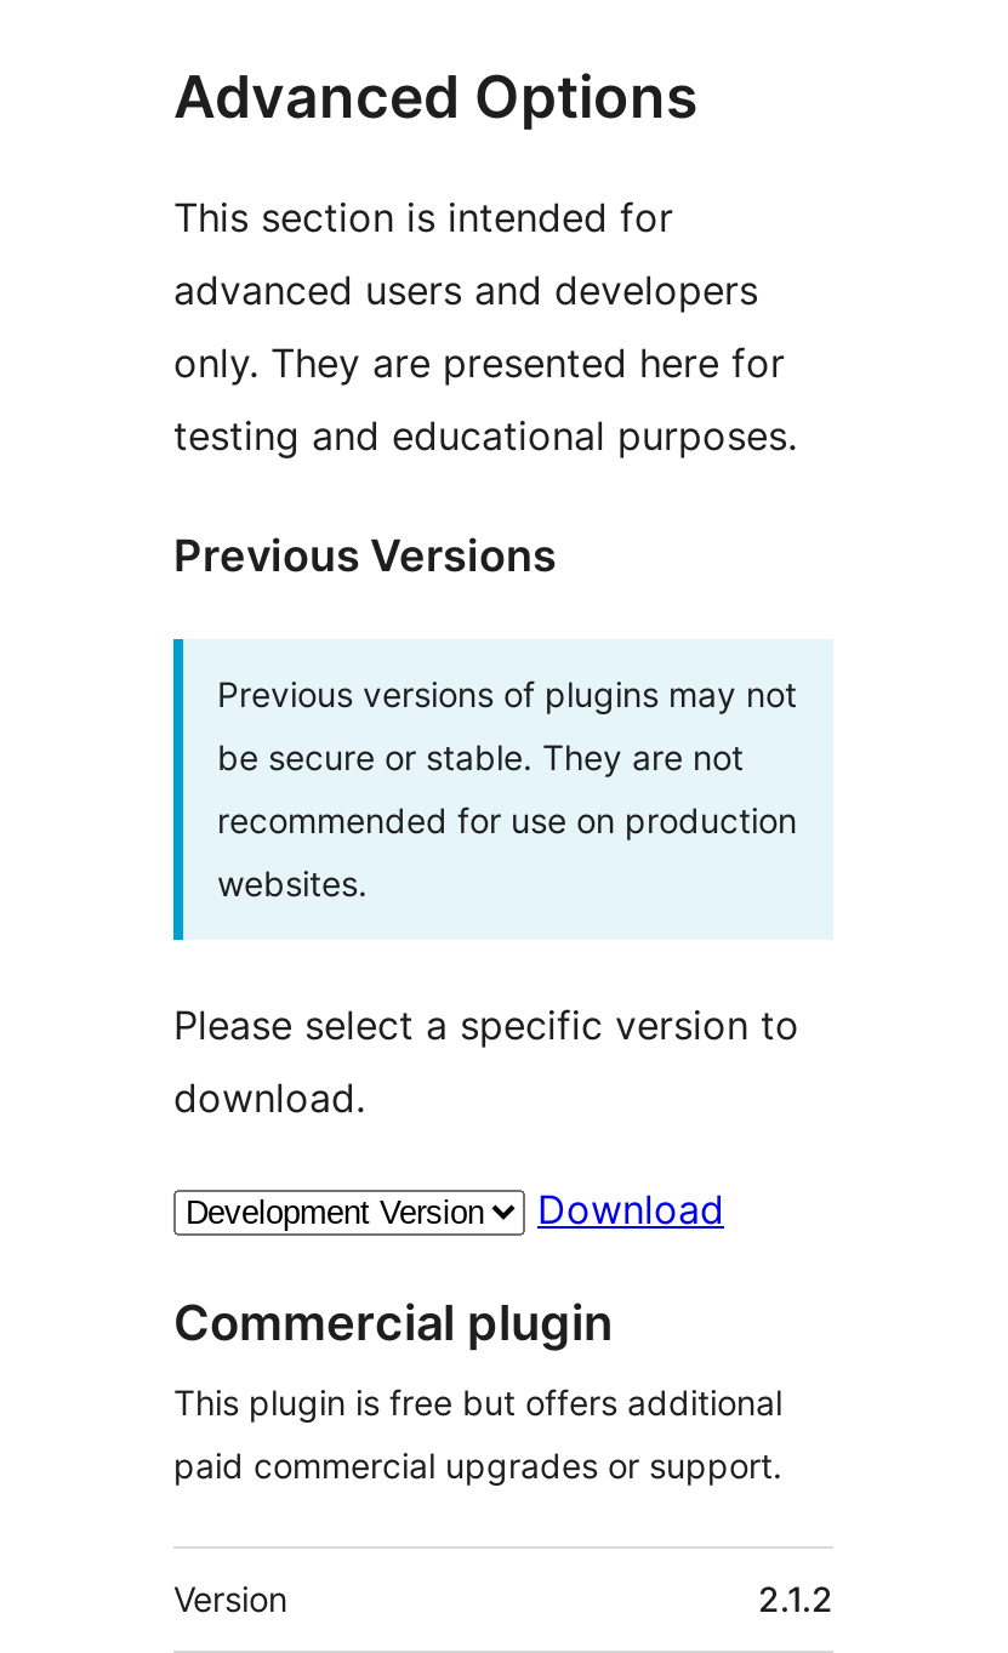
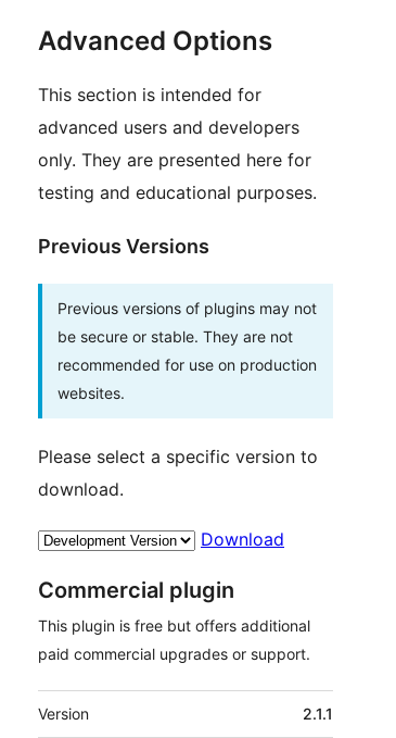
- 2.1.2
+ 2.1.1
